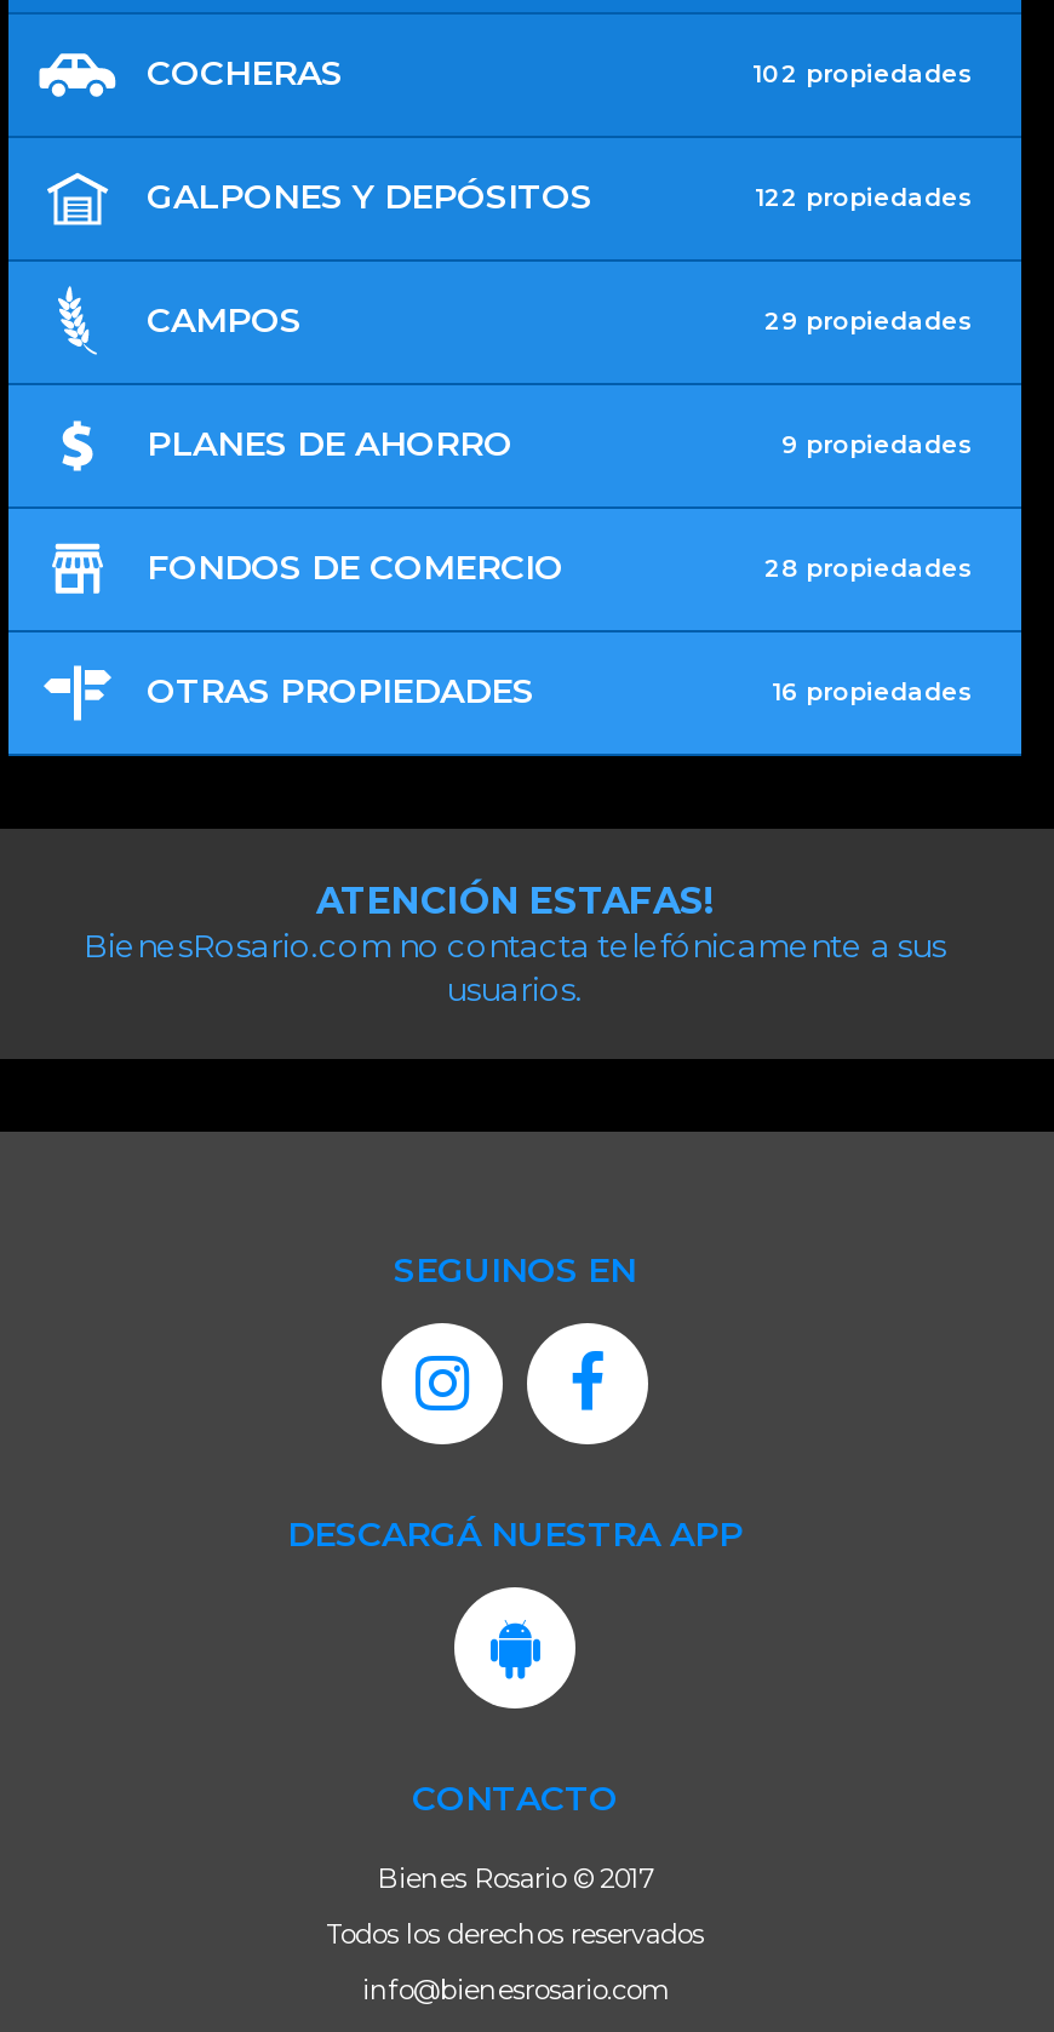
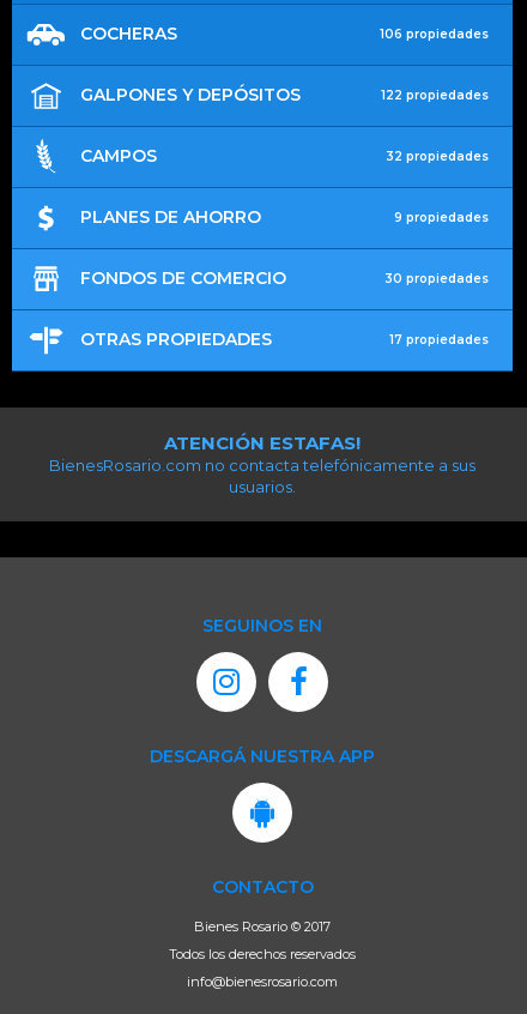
- 102 propiedades
+ 106 propiedades

- 29 propiedades
+ 32 propiedades

- 28 propiedades
+ 30 propiedades

- 16 propiedades
+ 17 propiedades
